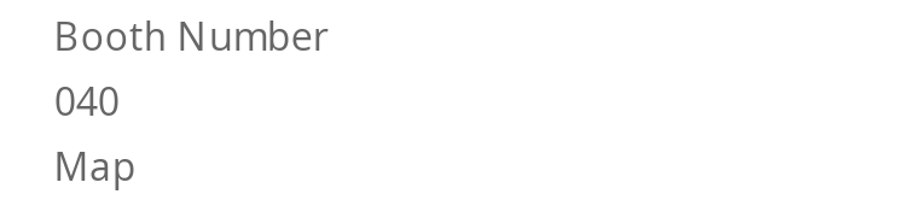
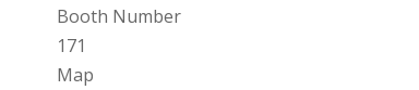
- 040
+ 171
